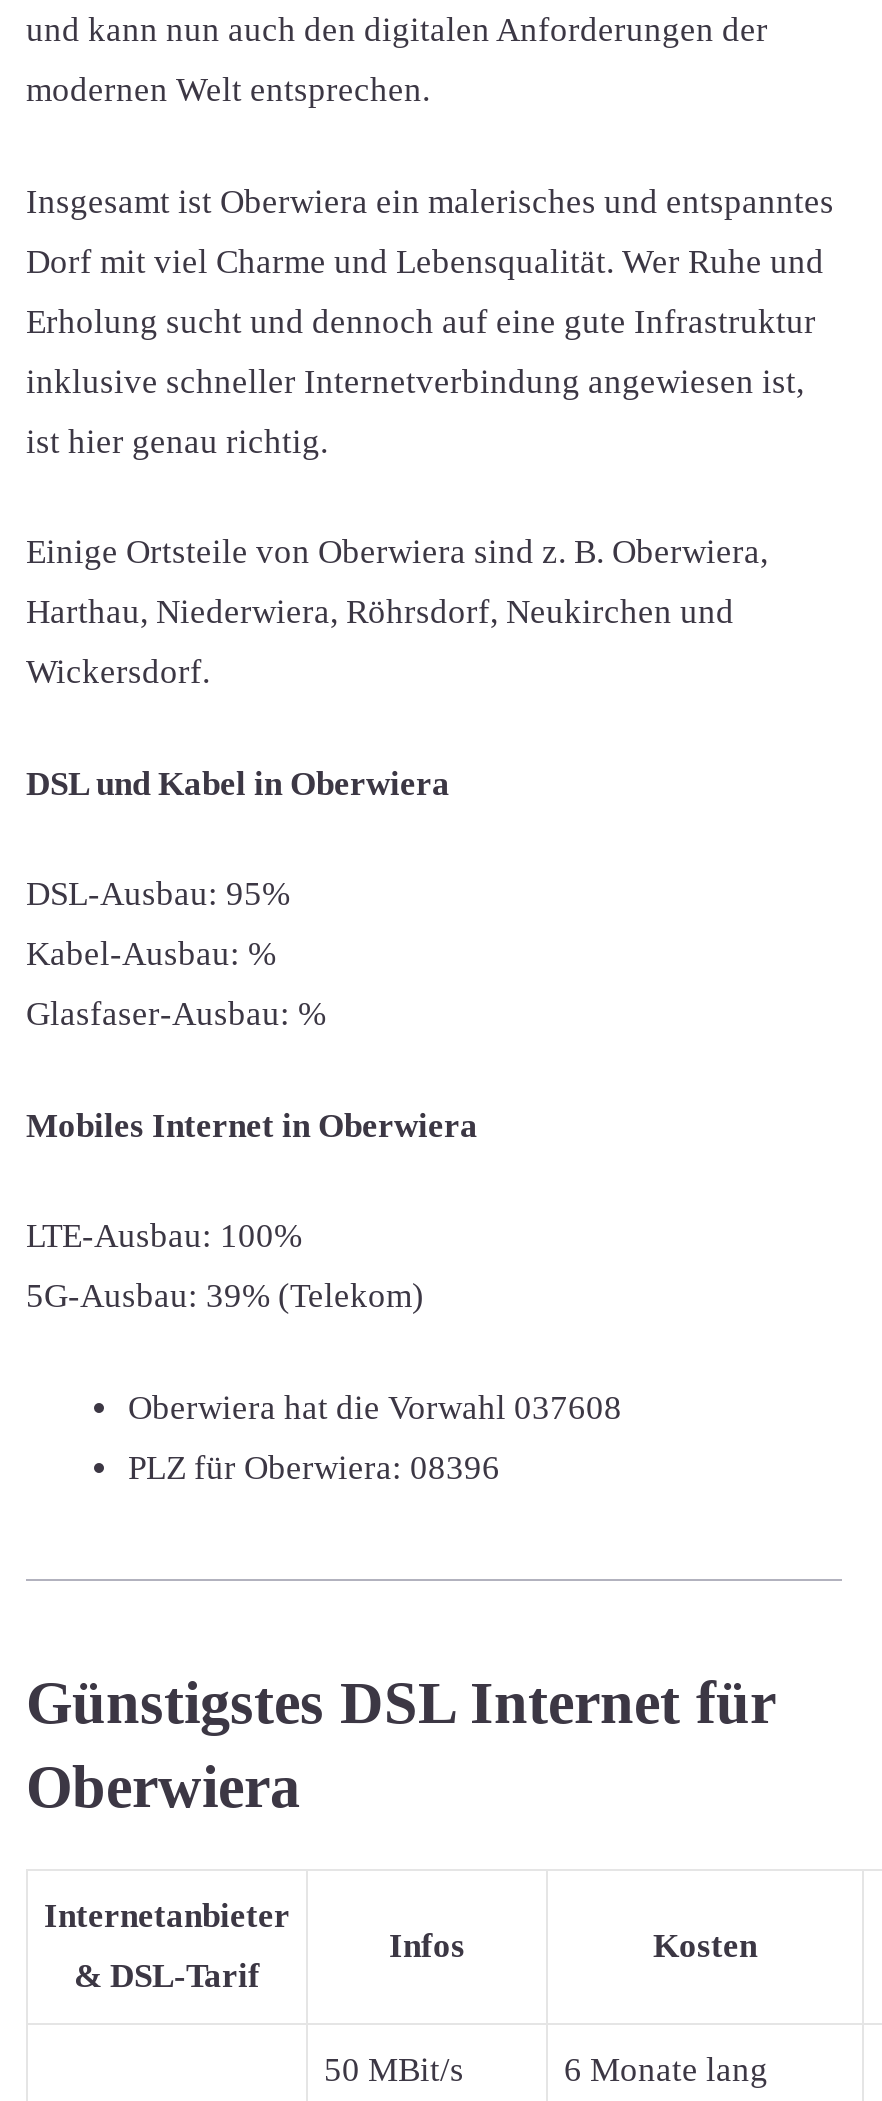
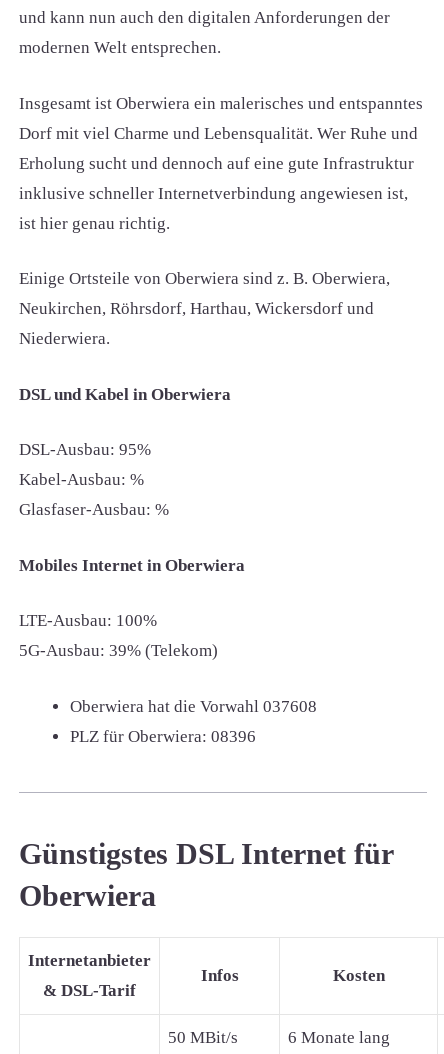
- Harthau, Niederwiera, Röhrsdorf, Neukirchen und
+ Neukirchen, Röhrsdorf, Harthau, Wickersdorf und

- Wickersdorf.
+ Niederwiera.
